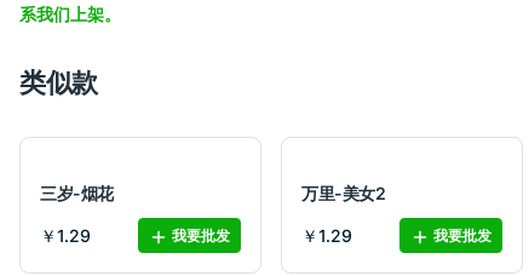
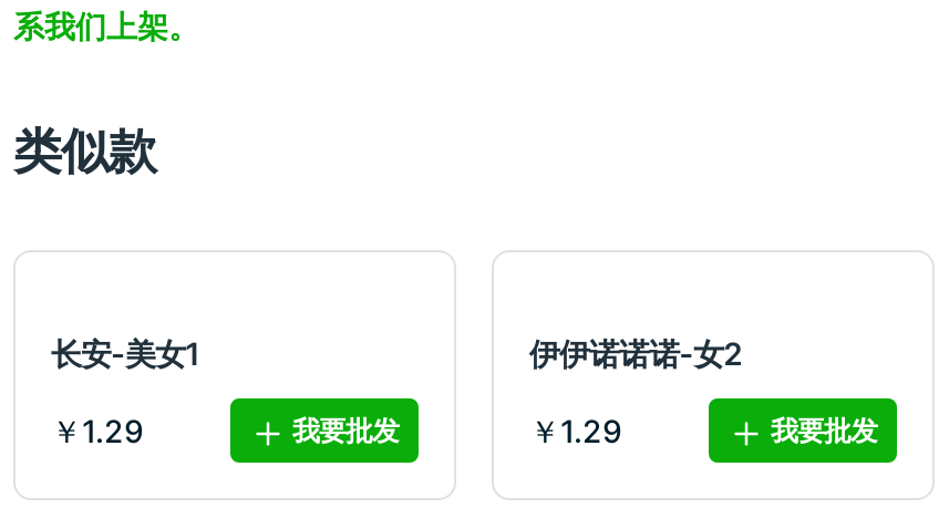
- 三岁-烟花
+ 长安-美女1

- 万里-美女2
+ 伊伊诺诺诺-女2
